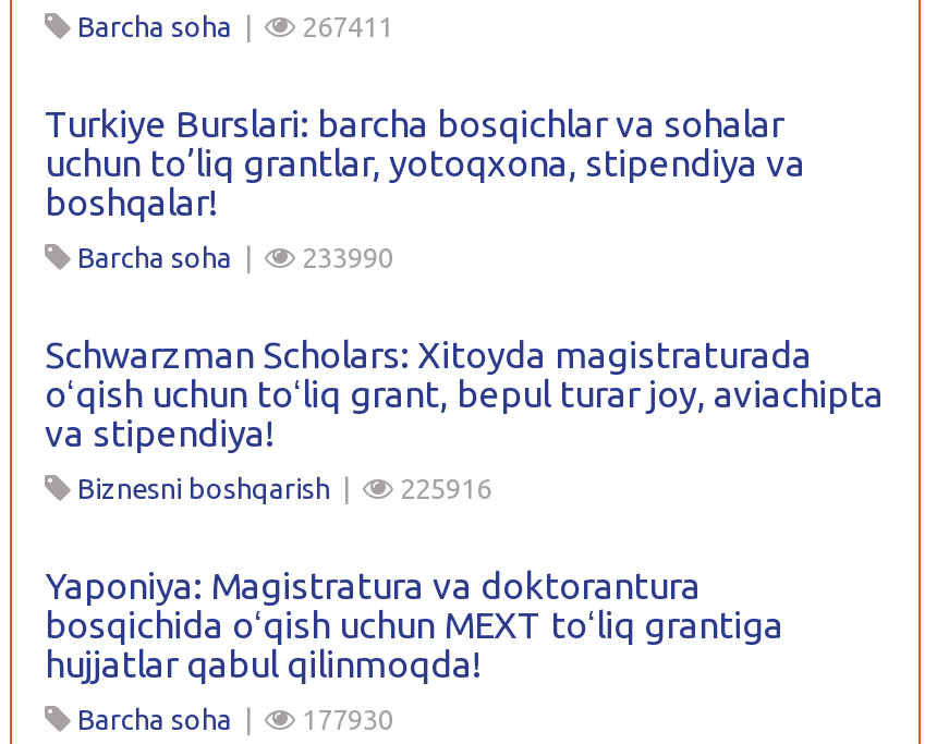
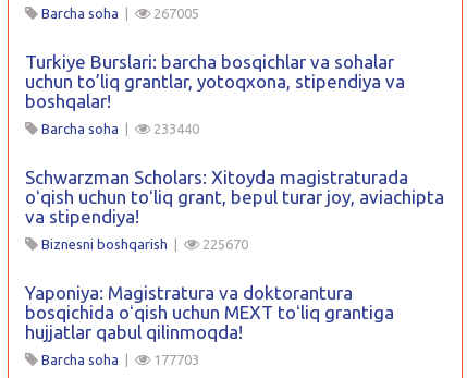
- 267411
+ 267005

- 233990
+ 233440

- 225916
+ 225670

- 177930
+ 177703
